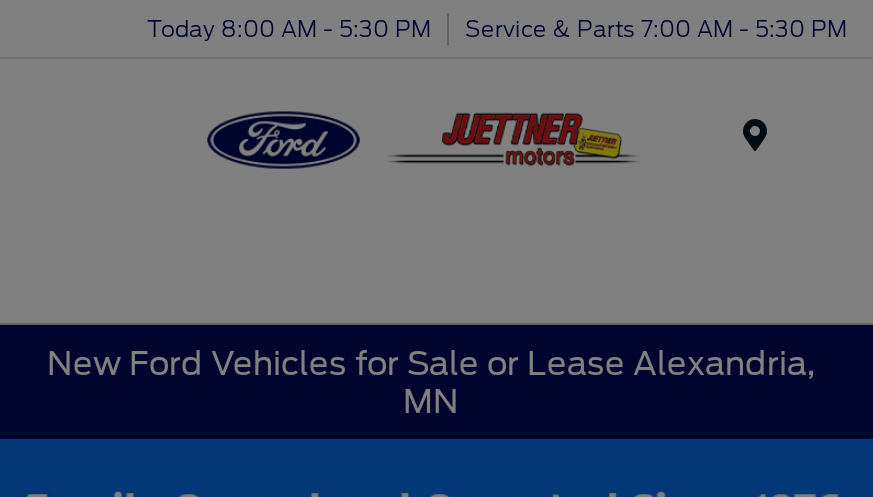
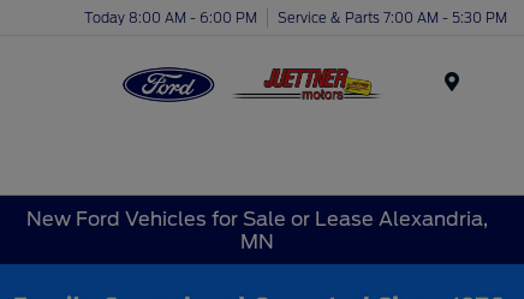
- Today 8:00 AM - 5:30 PM Service & Parts 7:00 AM - 5:30 PM
+ Today 8:00 AM - 6:00 PM Service & Parts 7:00 AM - 5:30 PM
